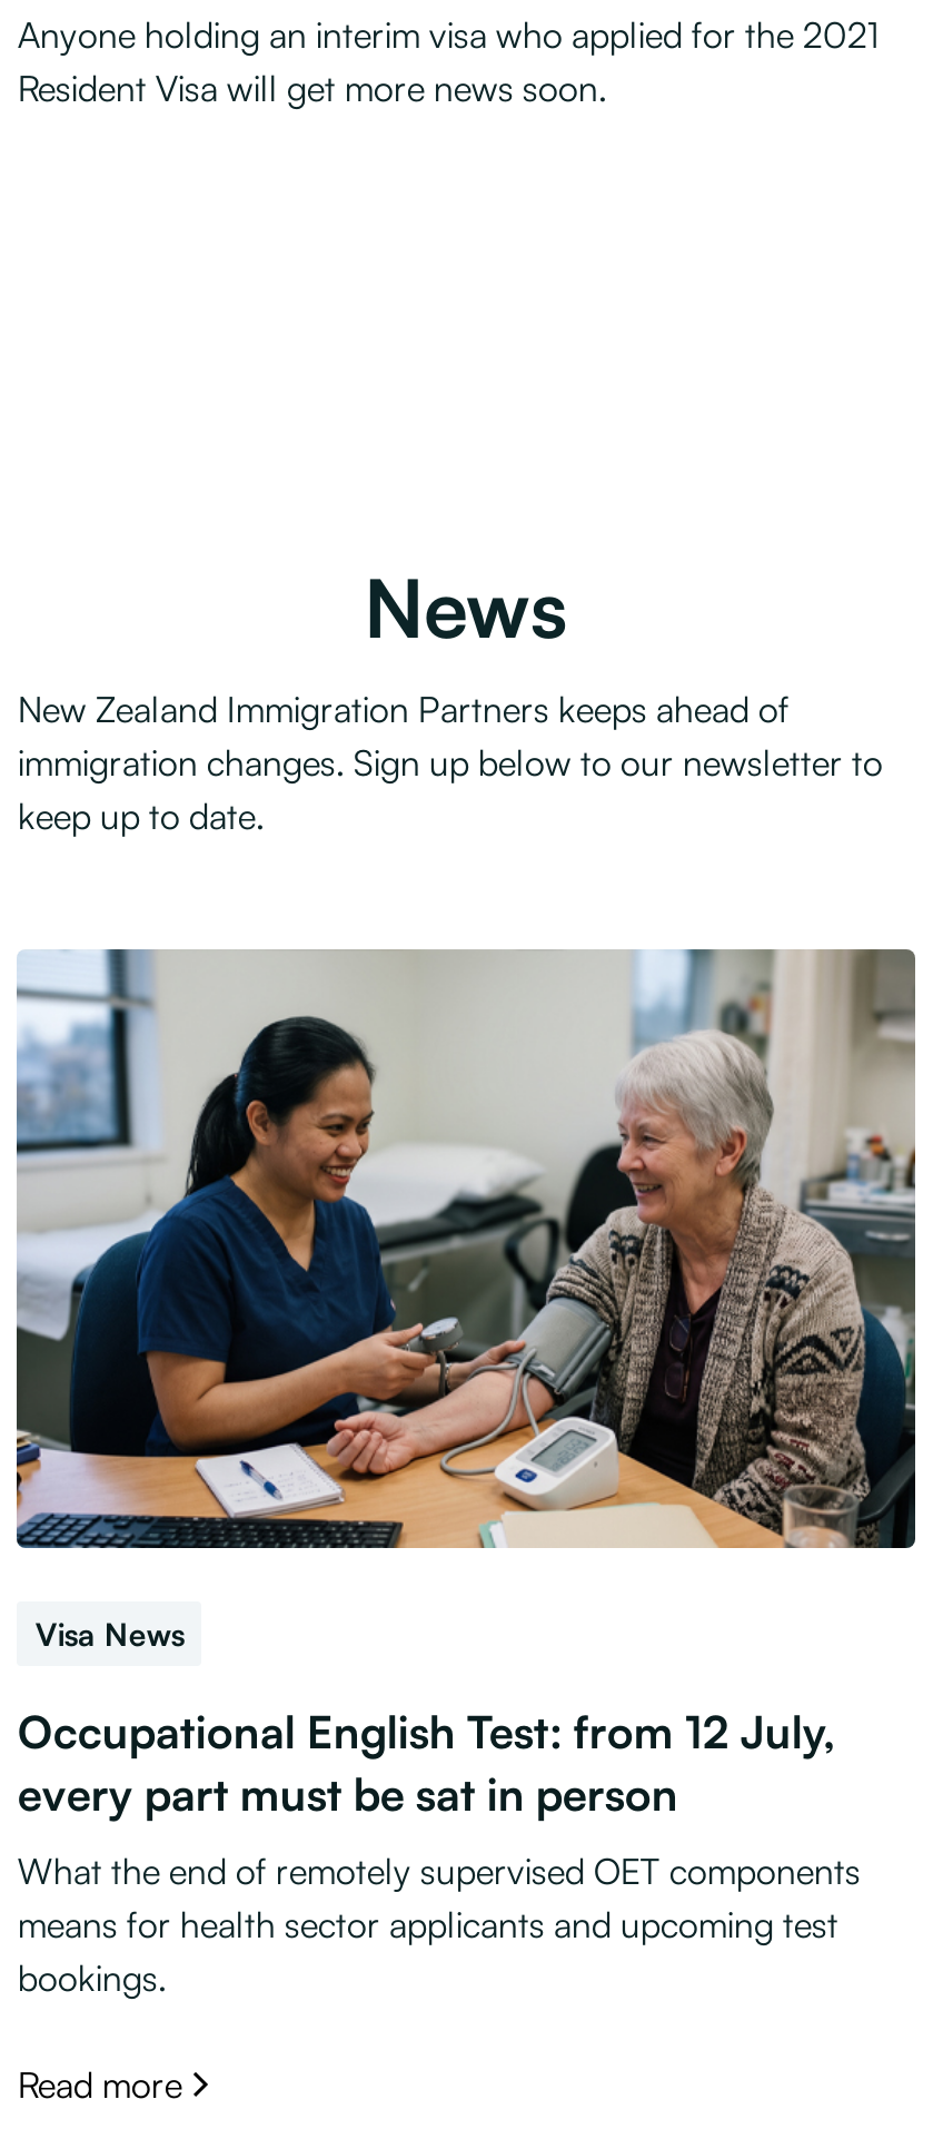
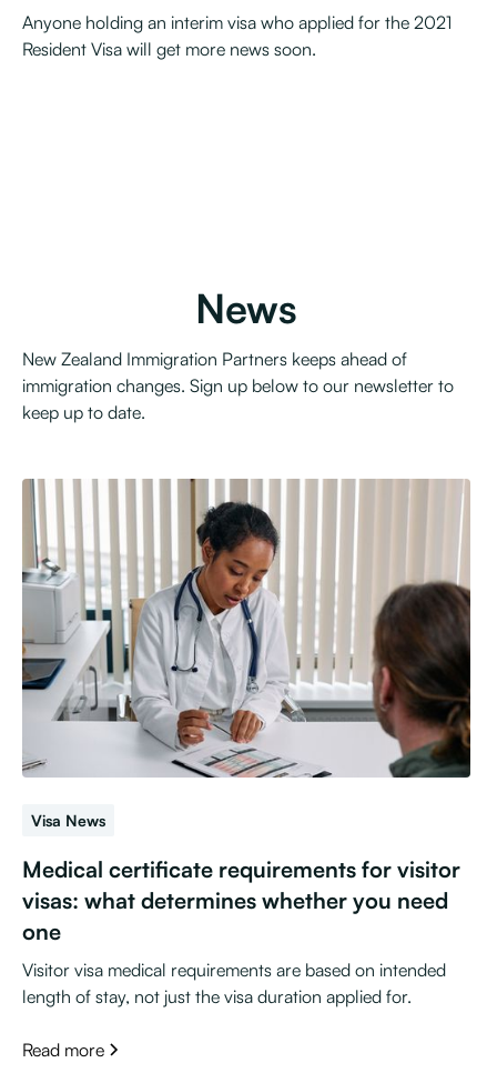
- [image]
+ [image]

- Occupational English Test: from 12 July,
- every part must be sat in person
+ Medical certificate requirements for visitor
+ visas: what determines whether you need
+ one

- What the end of remotely supervised OET components
- means for health sector applicants and upcoming test
- bookings.
+ Visitor visa medical requirements are based on intended
+ length of stay, not just the visa duration applied for.
